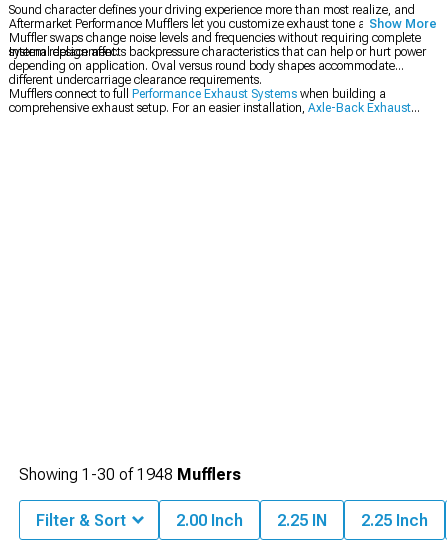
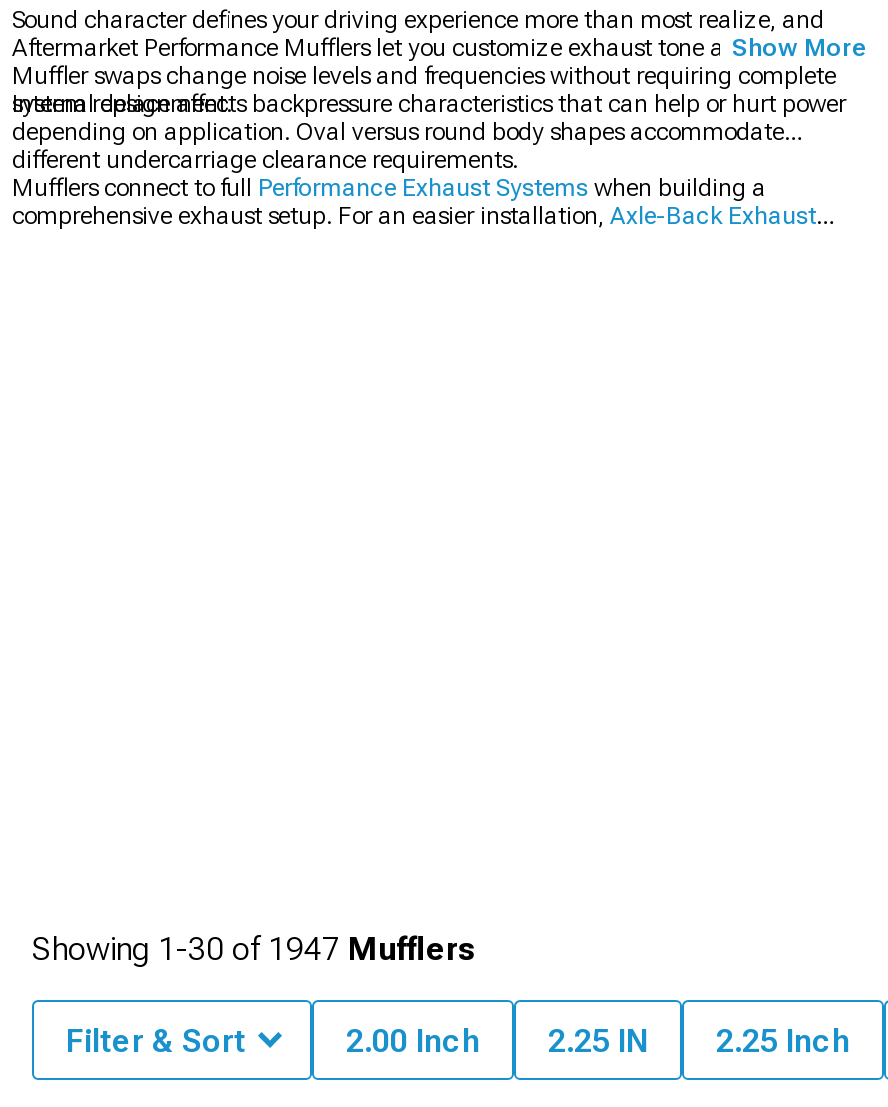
- Showing 1-30 of 1948 Mufflers
+ Showing 1-30 of 1947 Mufflers
